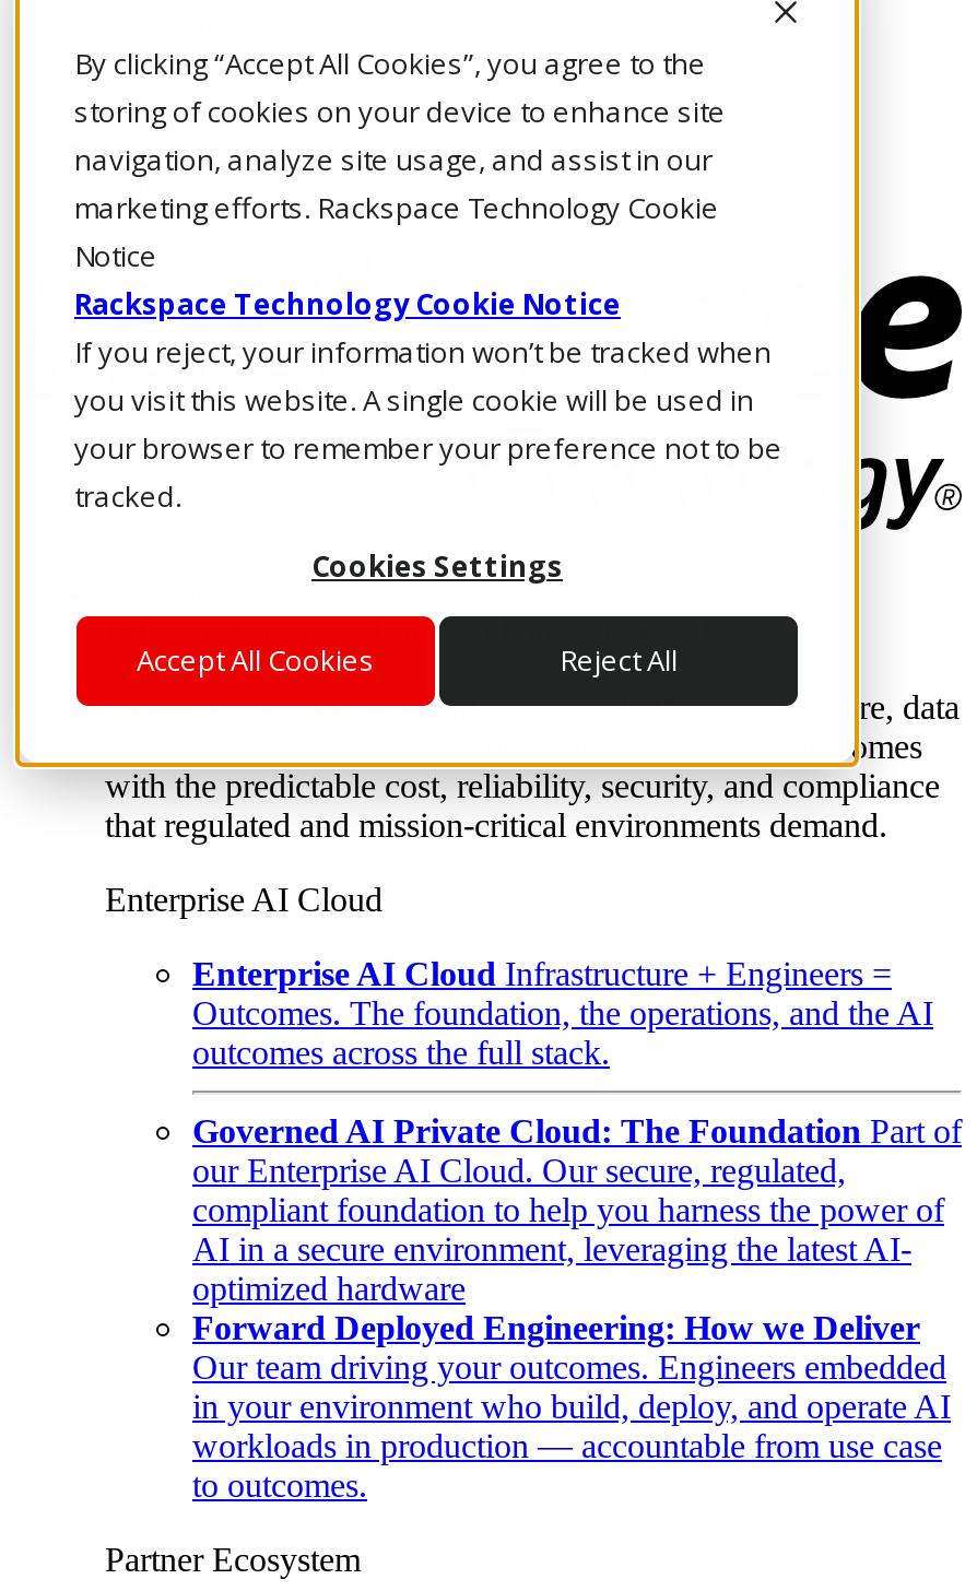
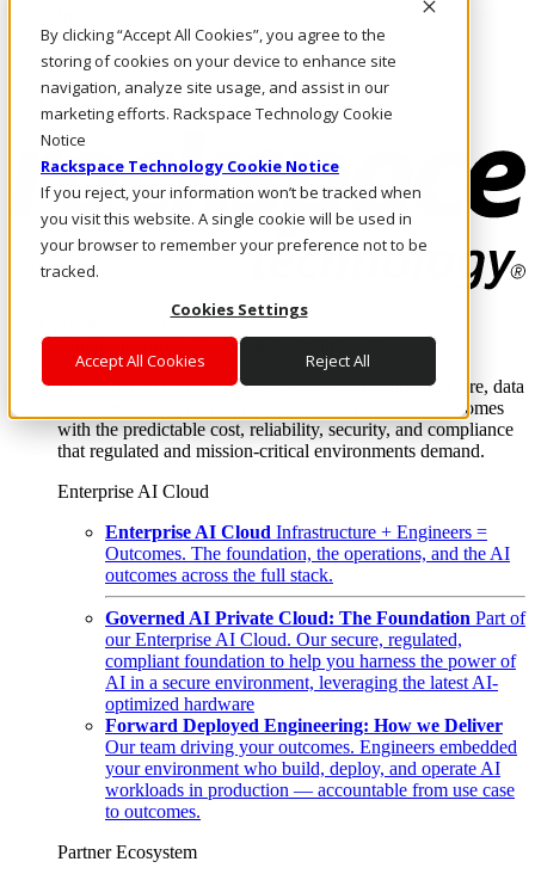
- in your environment who build, deploy, and operate AI
+ your environment who build, deploy, and operate AI
